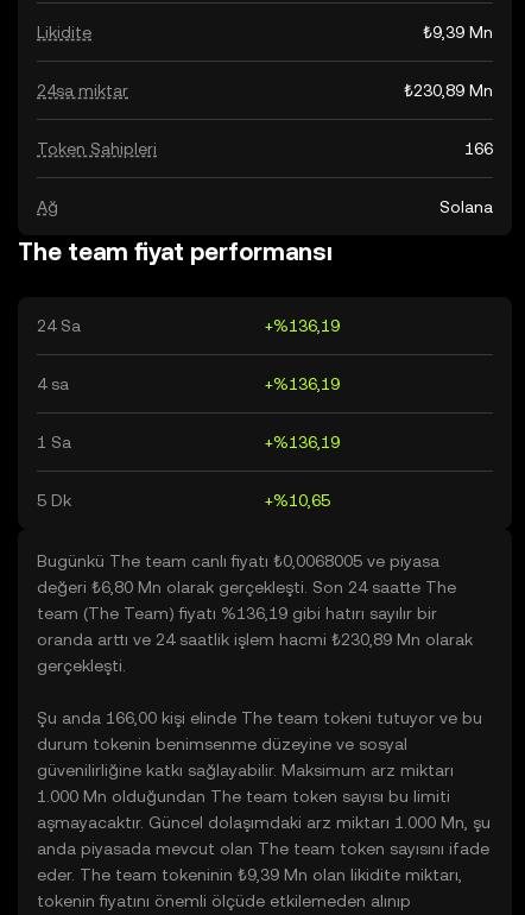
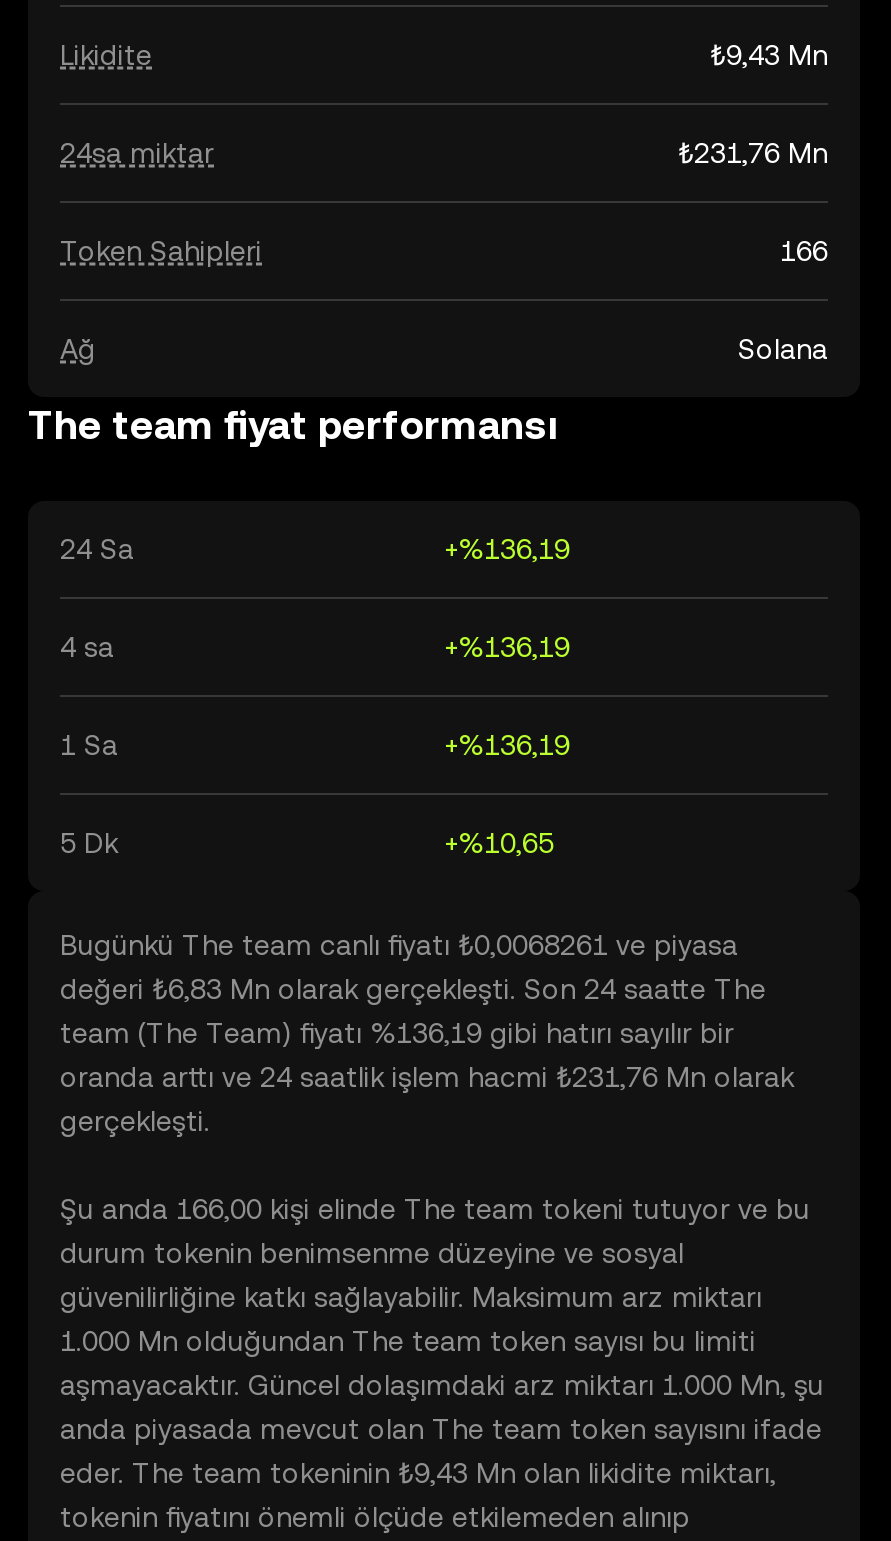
- ₺9,39 Mn
+ ₺9,43 Mn

- ₺230,89 Mn
+ ₺231,76 Mn

- Bugünkü The team canlı fiyatı ₺0,0068005 ve piyasa
+ Bugünkü The team canlı fiyatı ₺0,0068261 ve piyasa

- değeri ₺6,80 Mn olarak gerçekleşti. Son 24 saatte The
+ değeri ₺6,83 Mn olarak gerçekleşti. Son 24 saatte The

- oranda arttı ve 24 saatlik işlem hacmi ₺230,89 Mn olarak
+ oranda arttı ve 24 saatlik işlem hacmi ₺231,76 Mn olarak

- eder. The team tokeninin ₺9,39 Mn olan likidite miktarı,
+ eder. The team tokeninin ₺9,43 Mn olan likidite miktarı,
